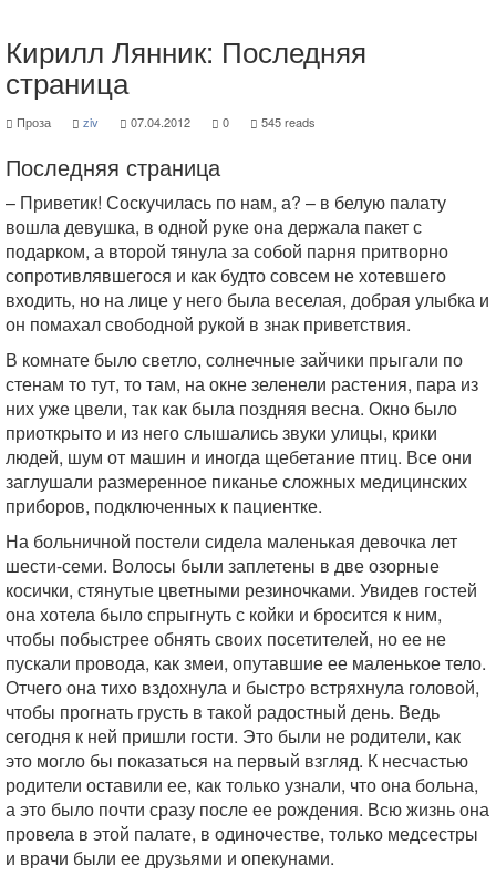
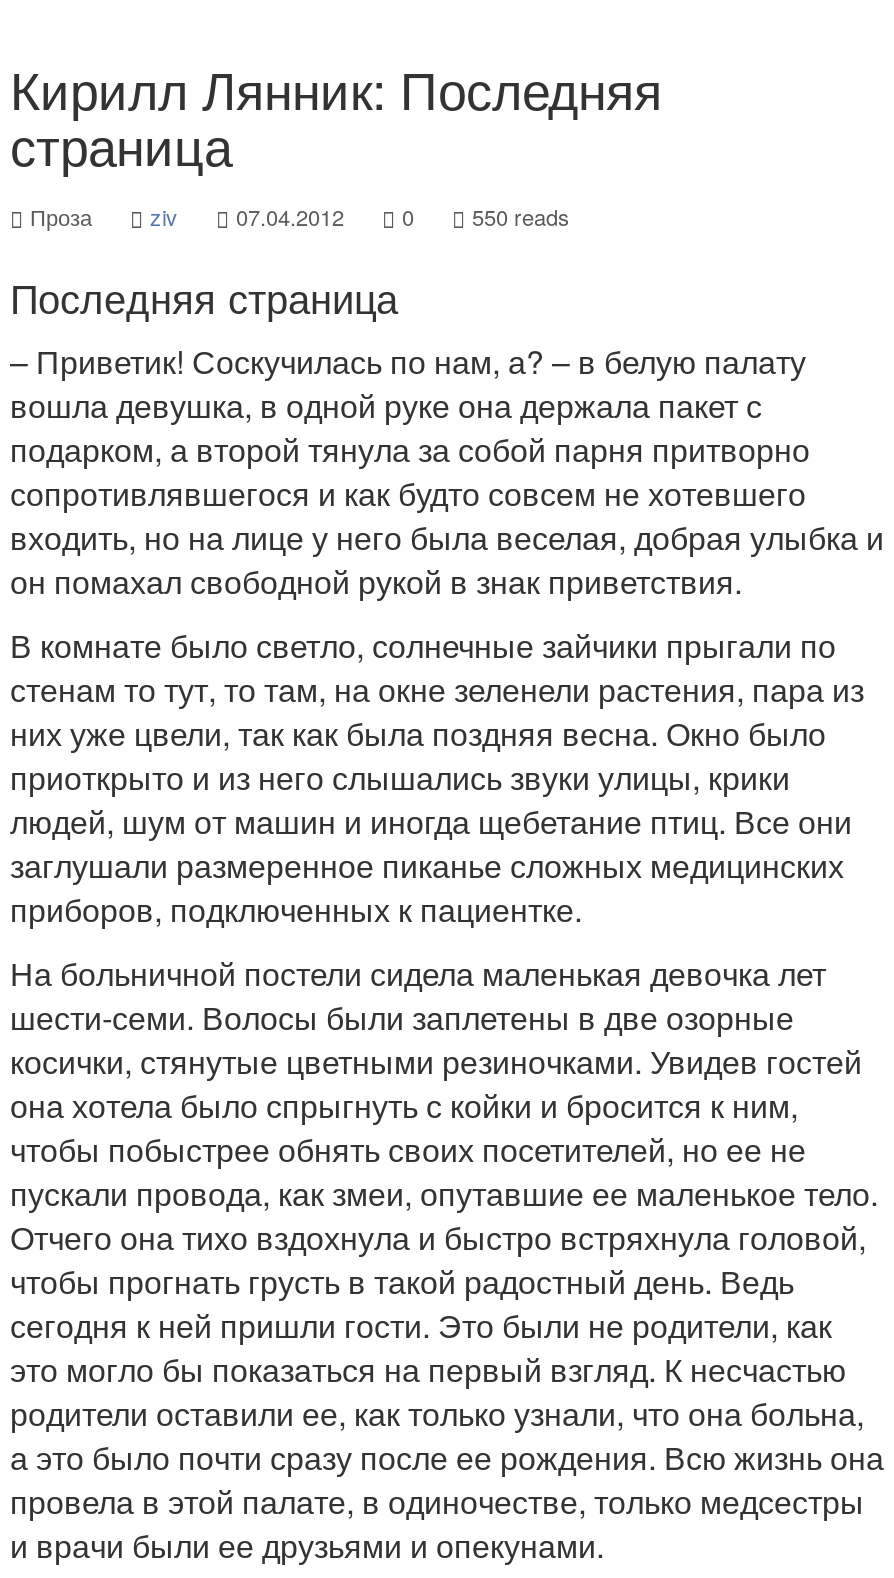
- Проза ziv 07.04.2012 0 545 reads
+ Проза ziv 07.04.2012 0 550 reads
